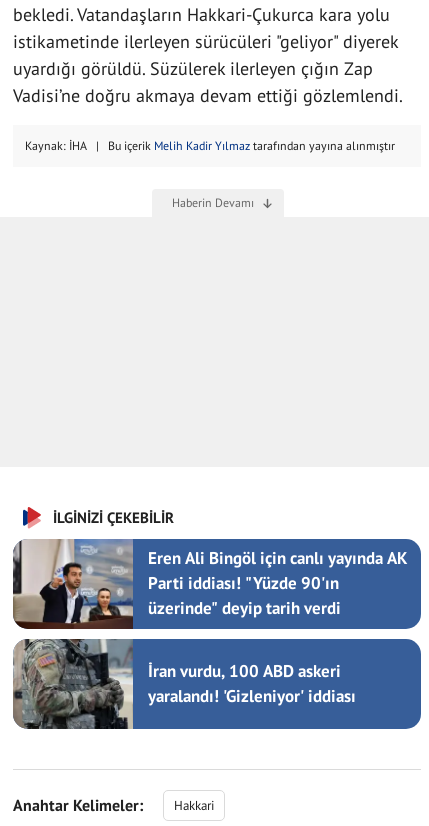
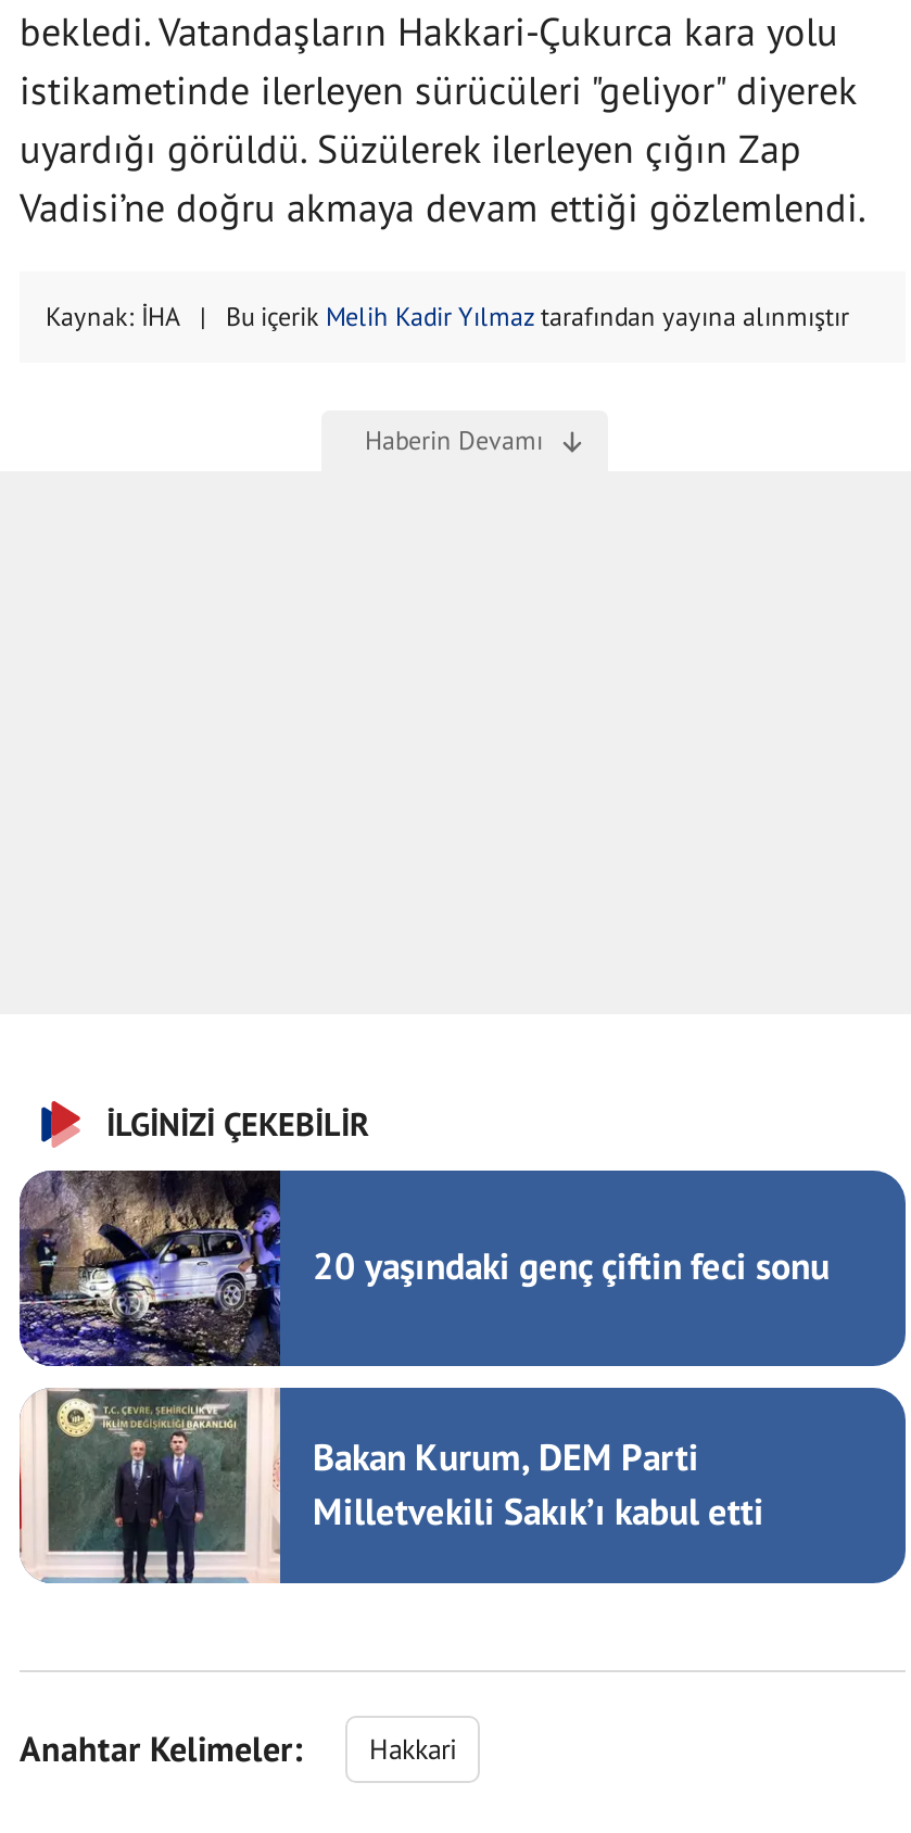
- [image]
- Eren Ali Bingöl için canlı yayında AK
- Parti iddiası! "Yüzde 90'ın
- üzerinde" deyip tarih verdi
+ [image]
+ 20 yaşındaki genç çiftin feci sonu

- [image]
- İran vurdu, 100 ABD askeri
- yaralandı! 'Gizleniyor' iddiası
+ [image]
+ Bakan Kurum, DEM Parti
+ Milletvekili Sakık’ı kabul etti
